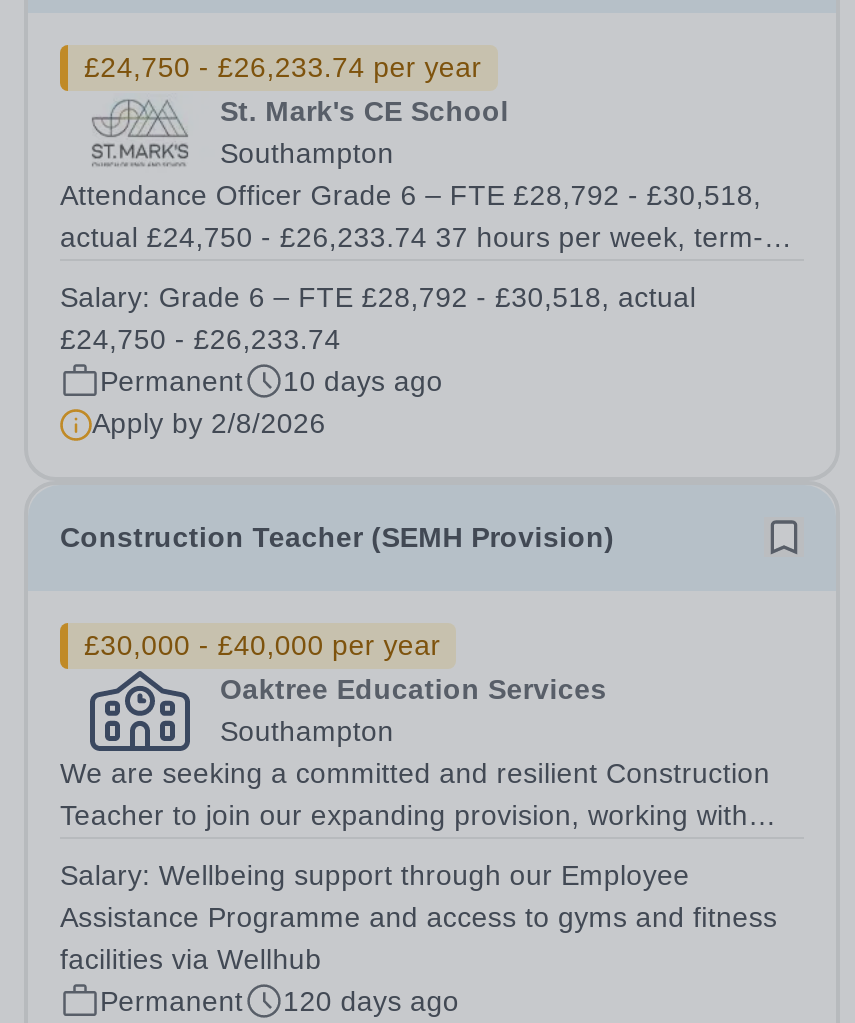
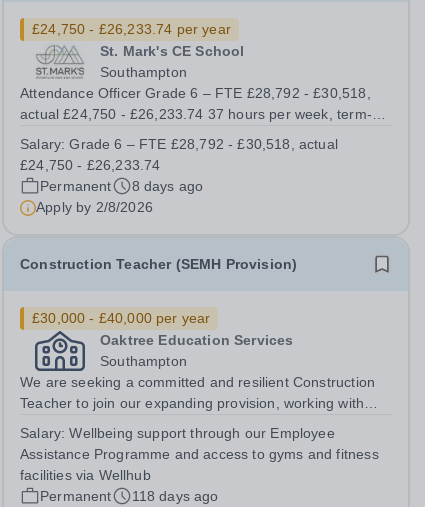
- Permanent 10 days ago
+ Permanent 8 days ago

- Permanent 120 days ago
+ Permanent 118 days ago
